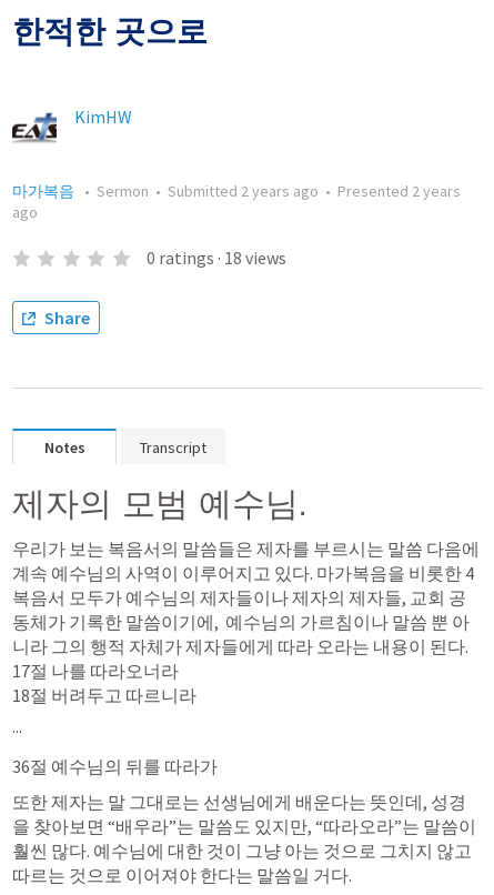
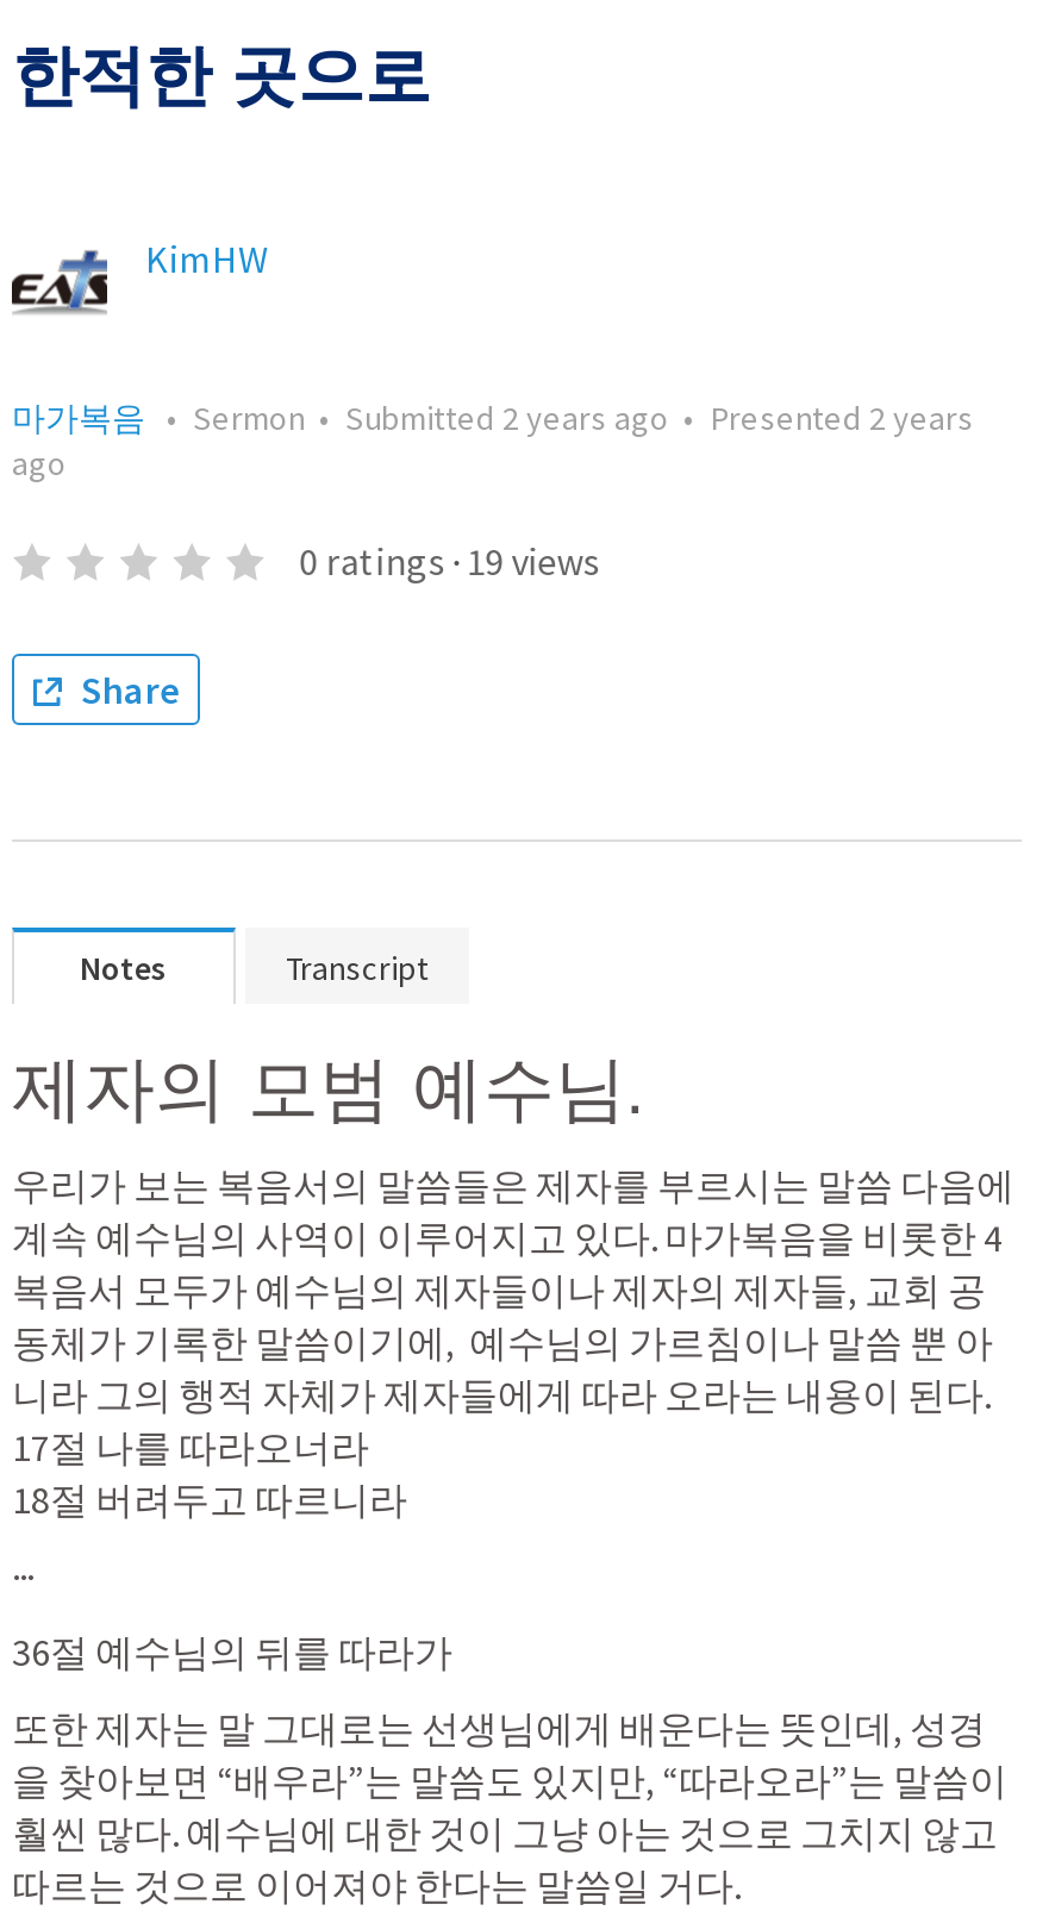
- 0 ratings · 18 views
+ 0 ratings · 19 views
